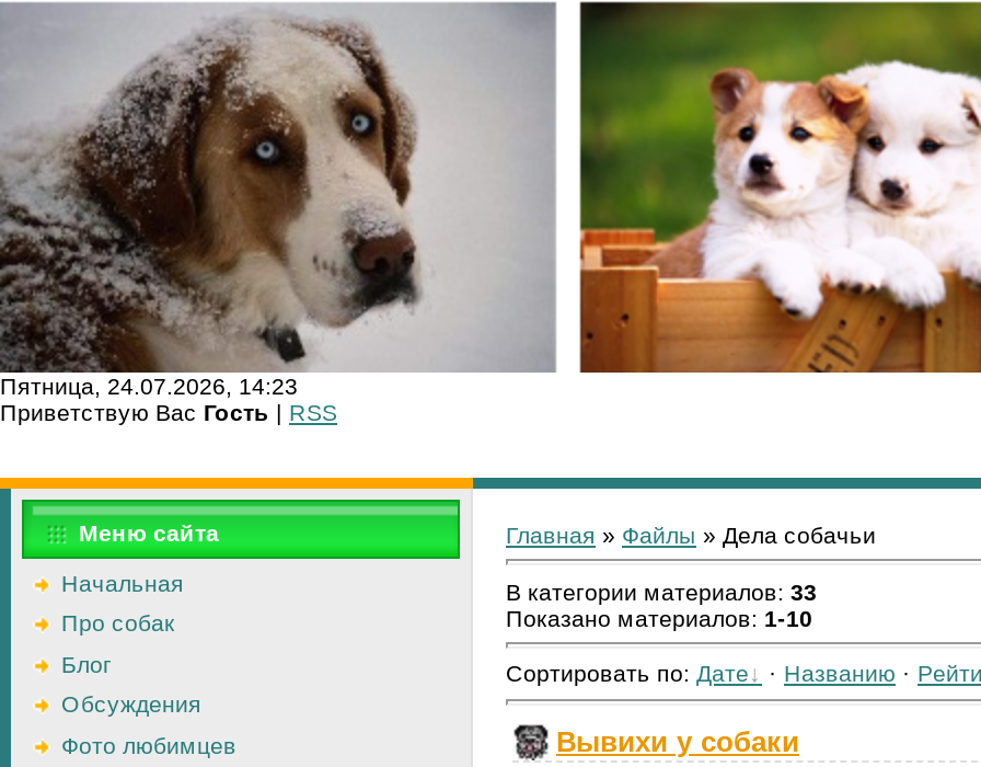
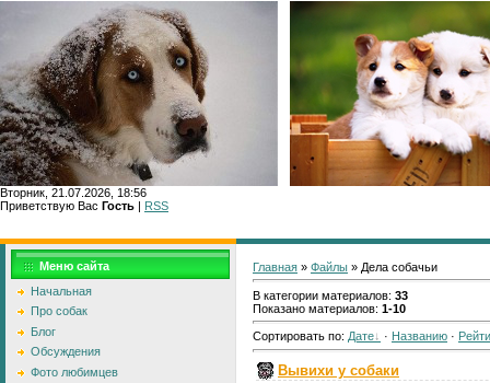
- Пятница, 24.07.2026, 14:23
+ Вторник, 21.07.2026, 18:56
